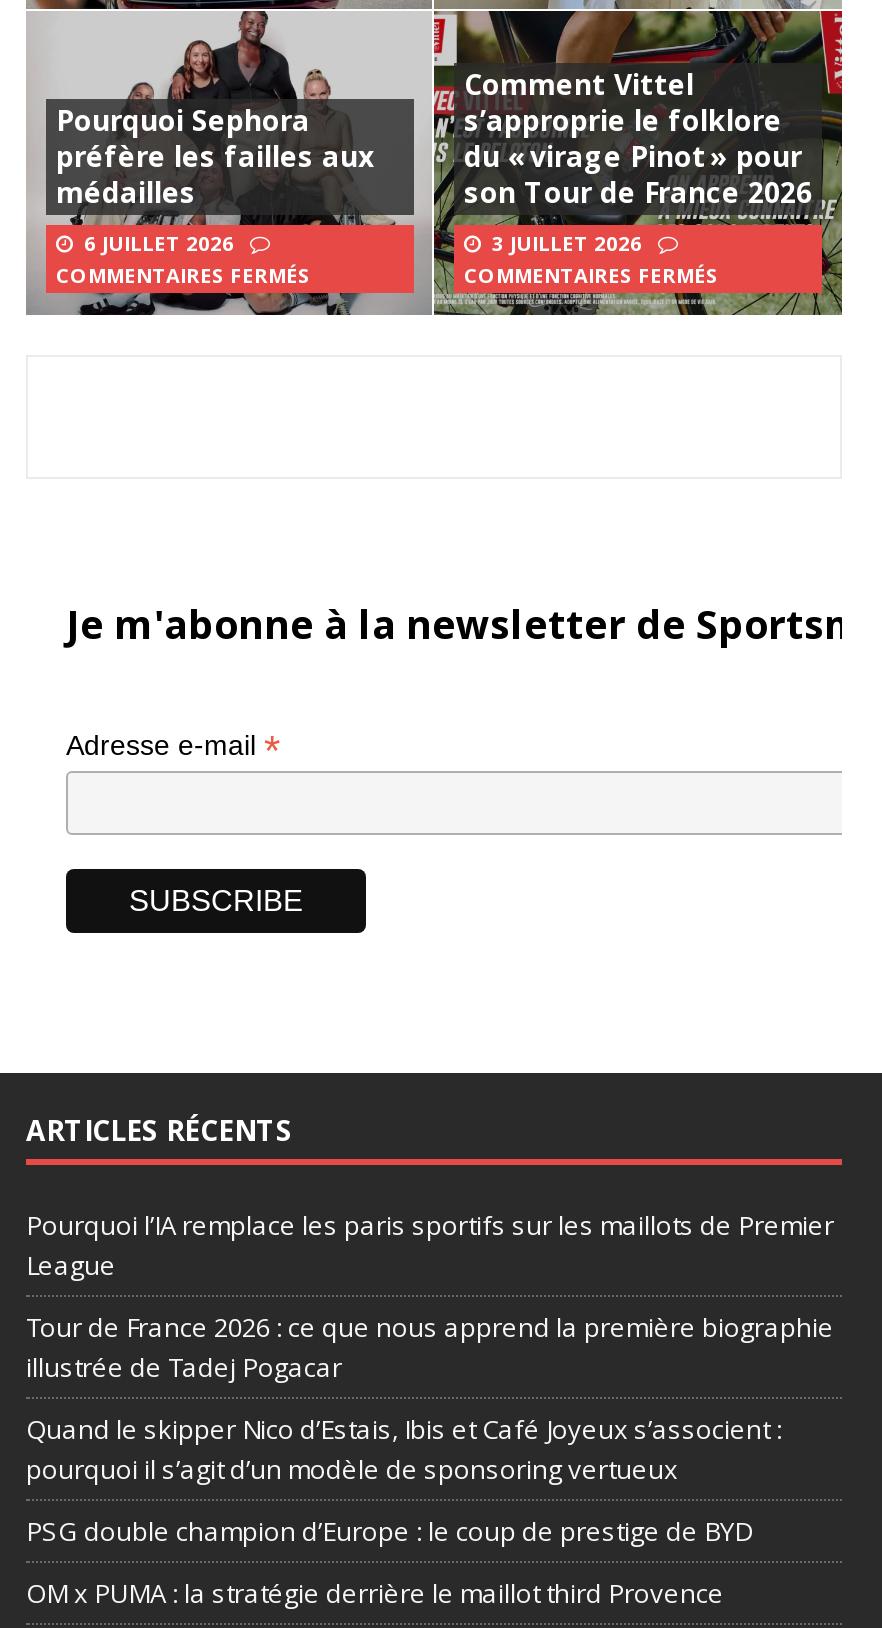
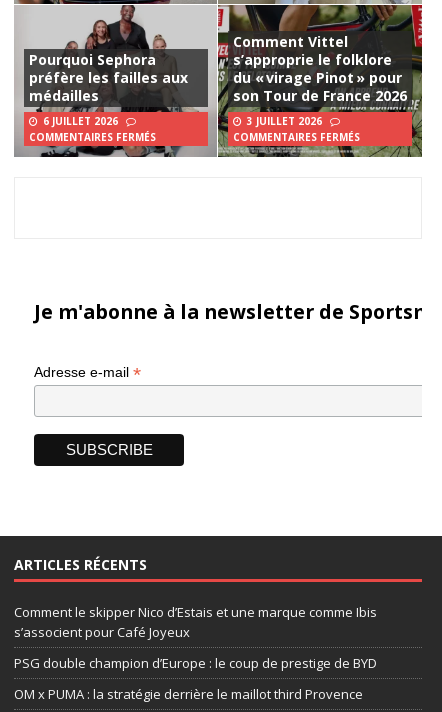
- Pourquoi l’IA remplace les paris sportifs sur les maillots de Premier
- League
- Tour de France 2026 : ce que nous apprend la première biographie
- illustrée de Tadej Pogacar
- Quand le skipper Nico d’Estais, Ibis et Café Joyeux s’associent :
- pourquoi il s’agit d’un modèle de sponsoring vertueux
+ Comment le skipper Nico d’Estais et une marque comme Ibis
+ s’associent pour Café Joyeux
